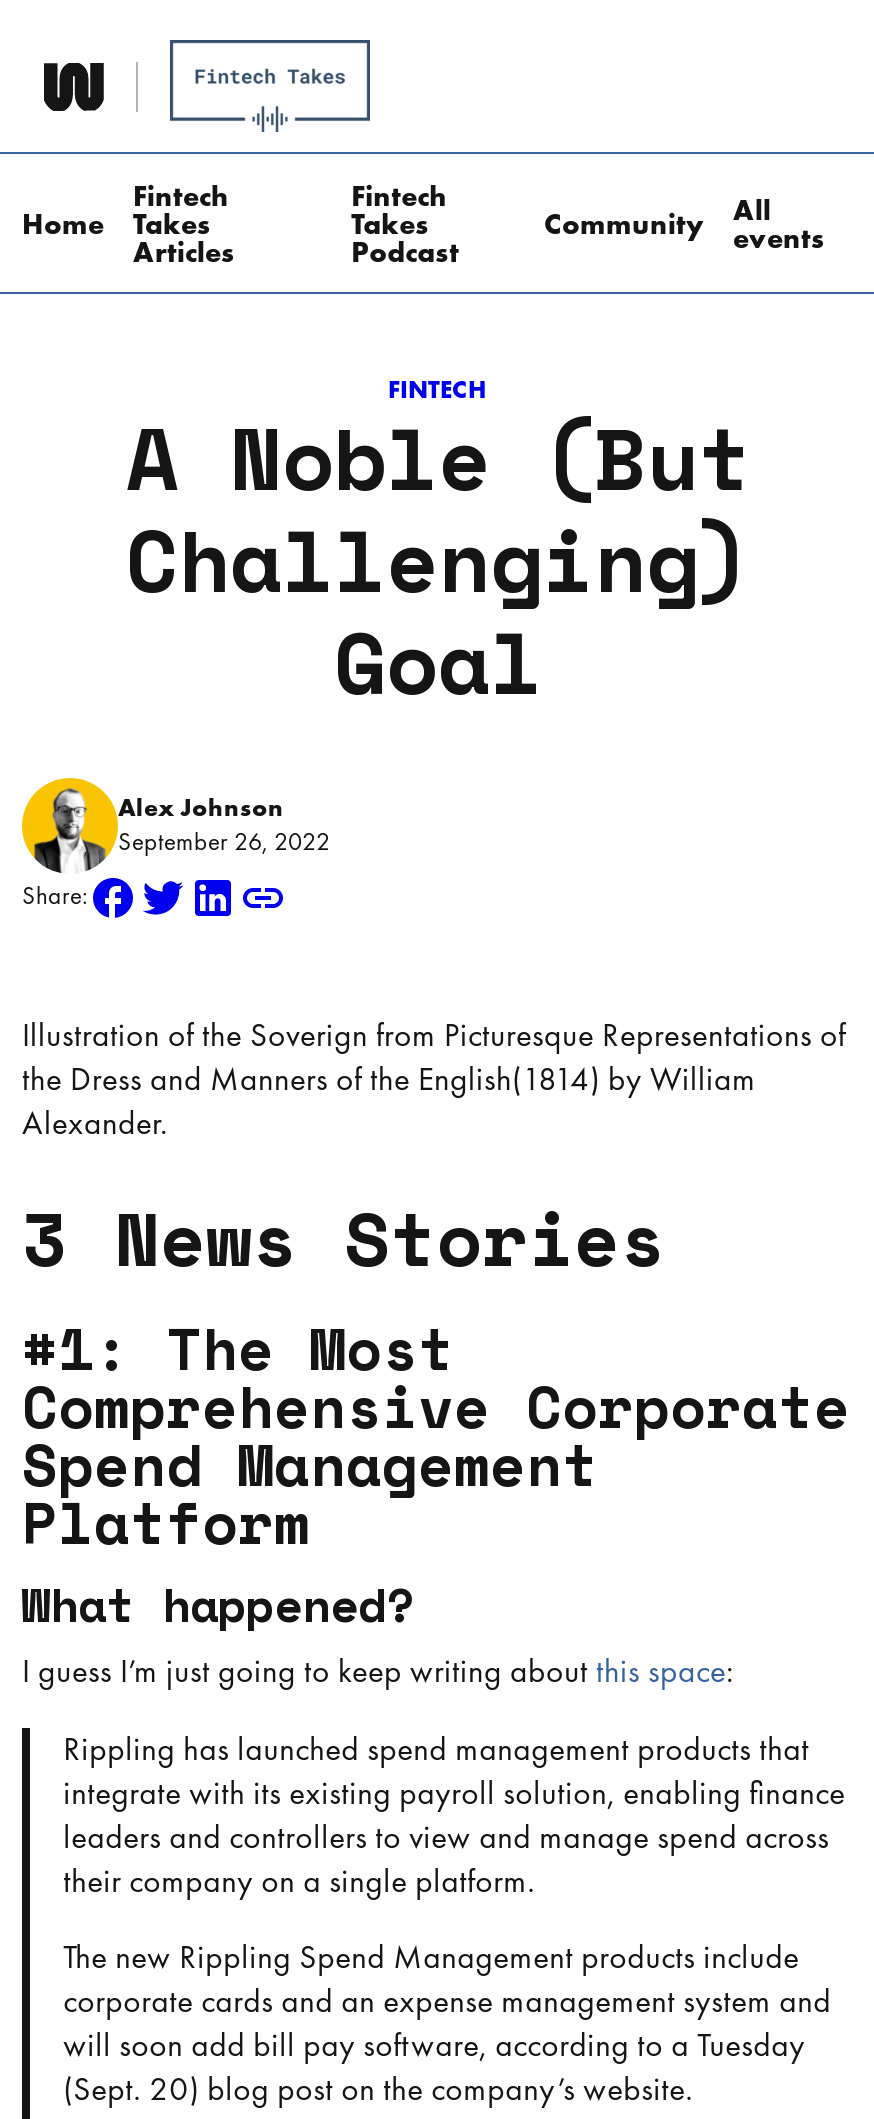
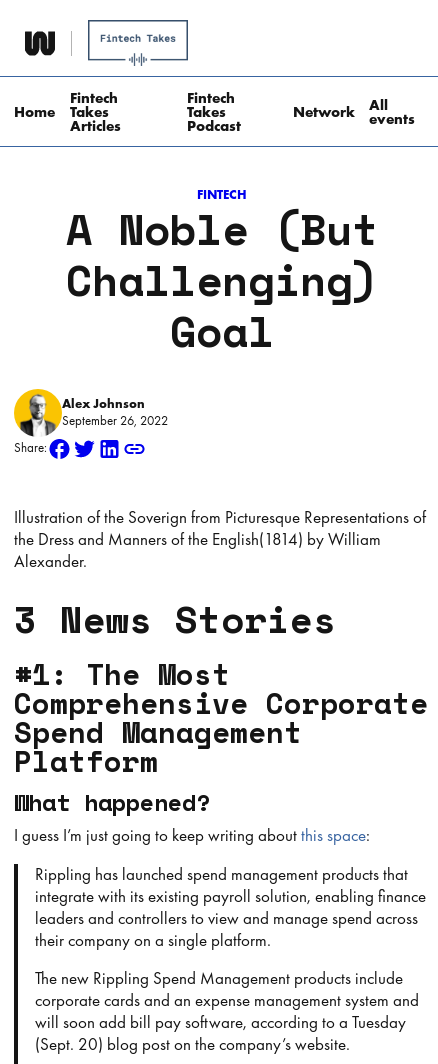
- Community
+ Network
